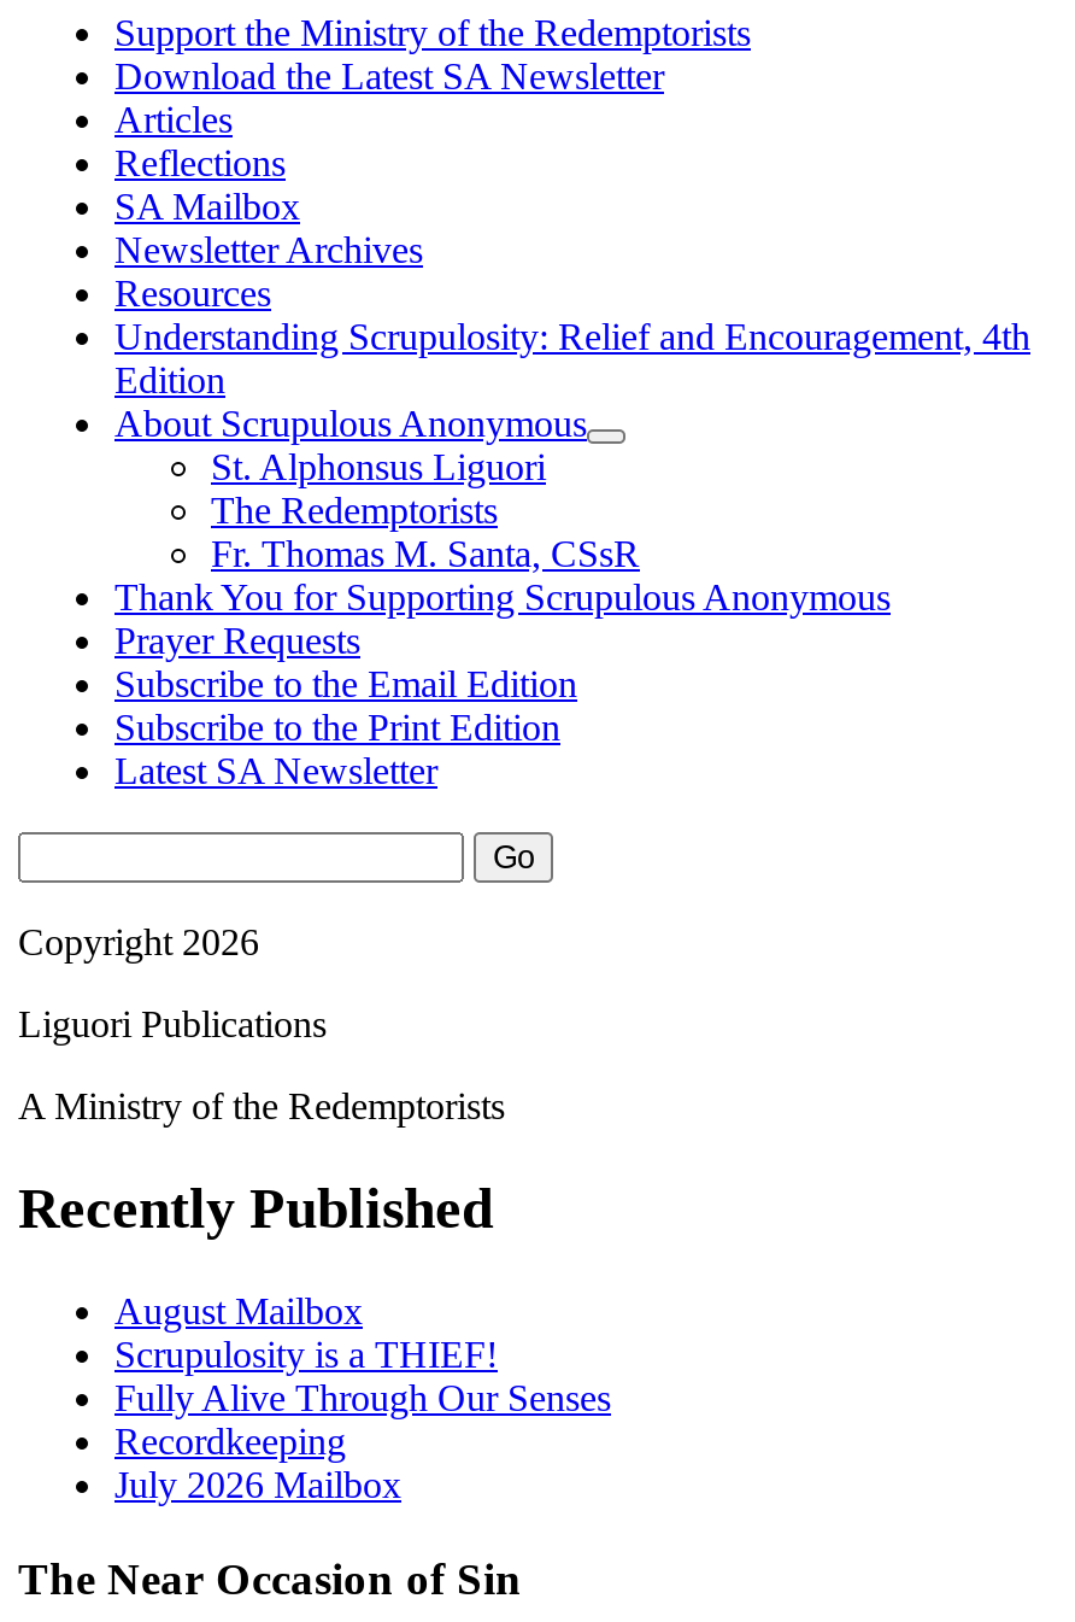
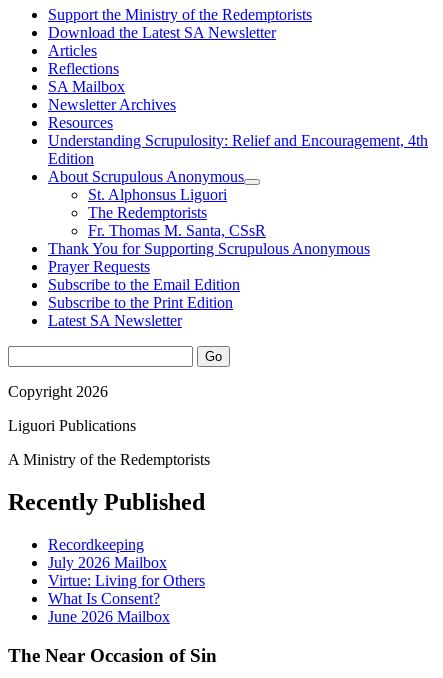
- August Mailbox
- Scrupulosity is a THIEF!
- Fully Alive Through Our Senses

moved up: Recordkeeping | July 2026 Mailbox

+ Virtue: Living for Others
+ What Is Consent?
+ June 2026 Mailbox
